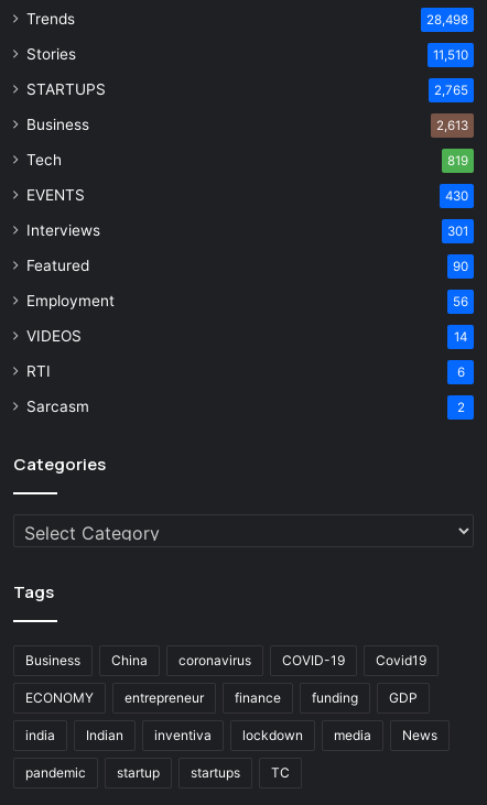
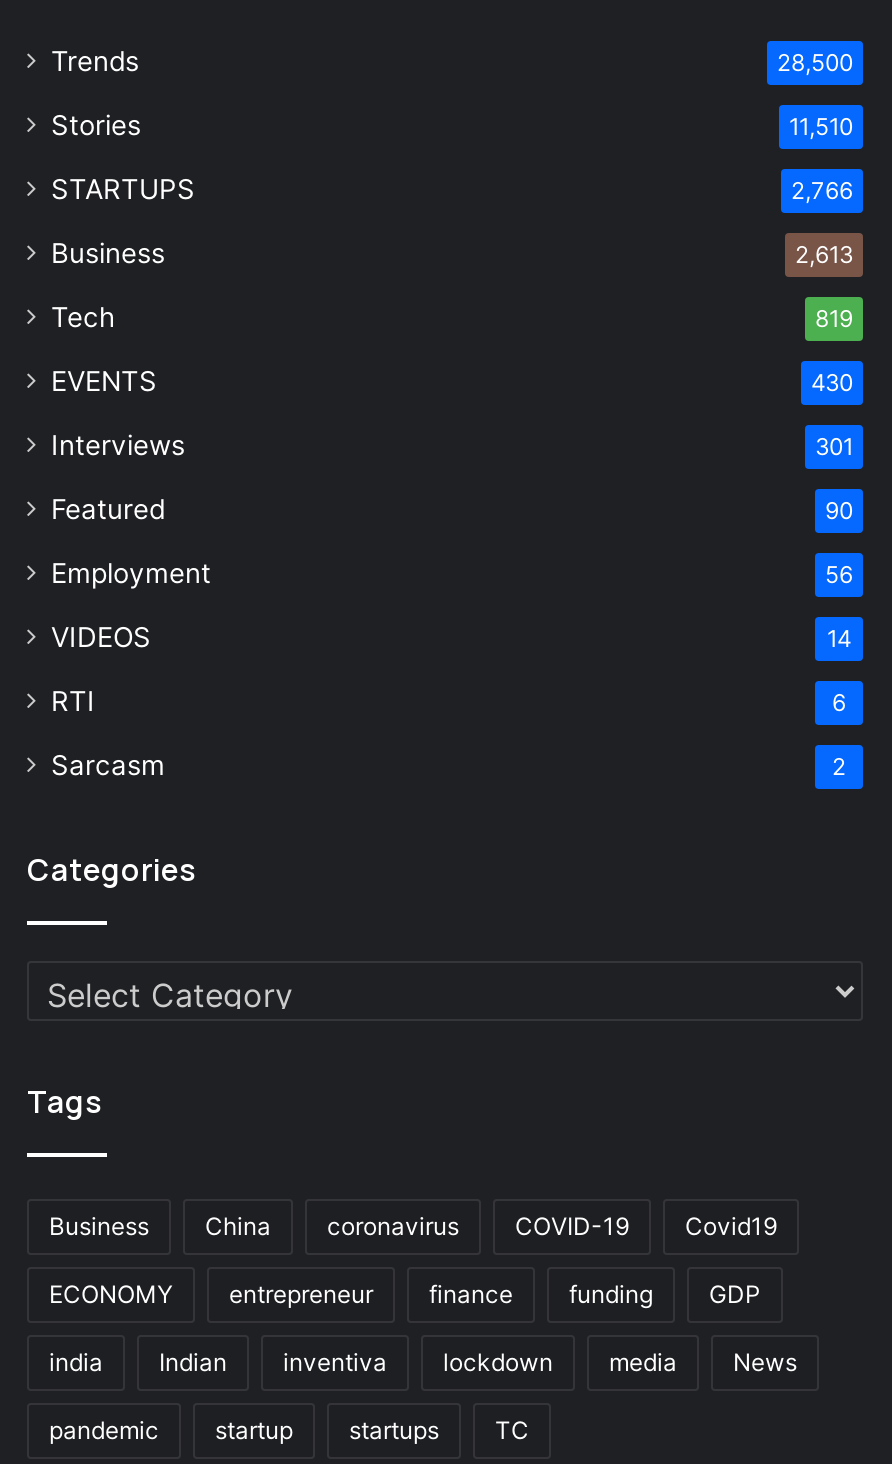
- 28,498
+ 28,500

- 2,765
+ 2,766
